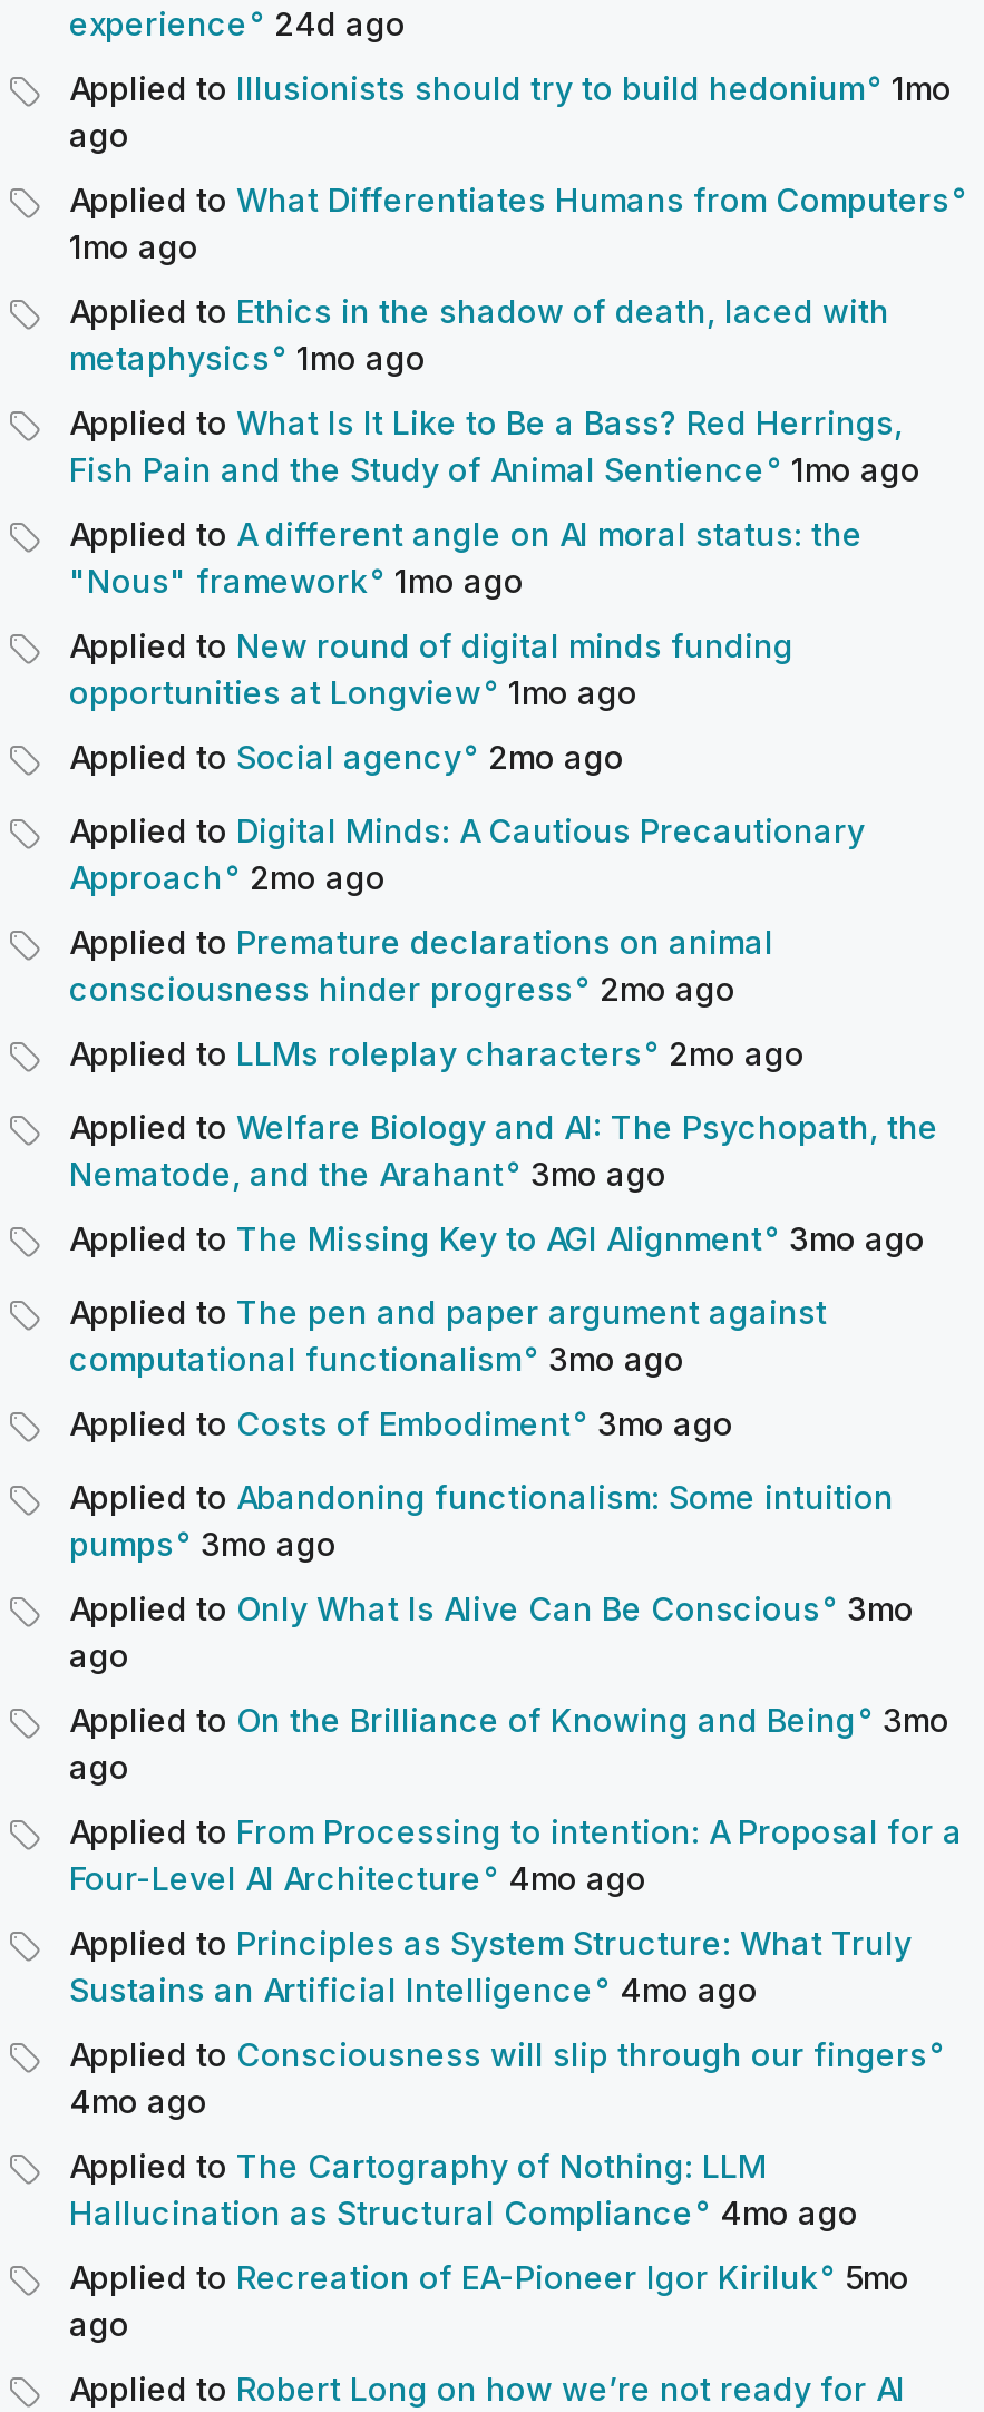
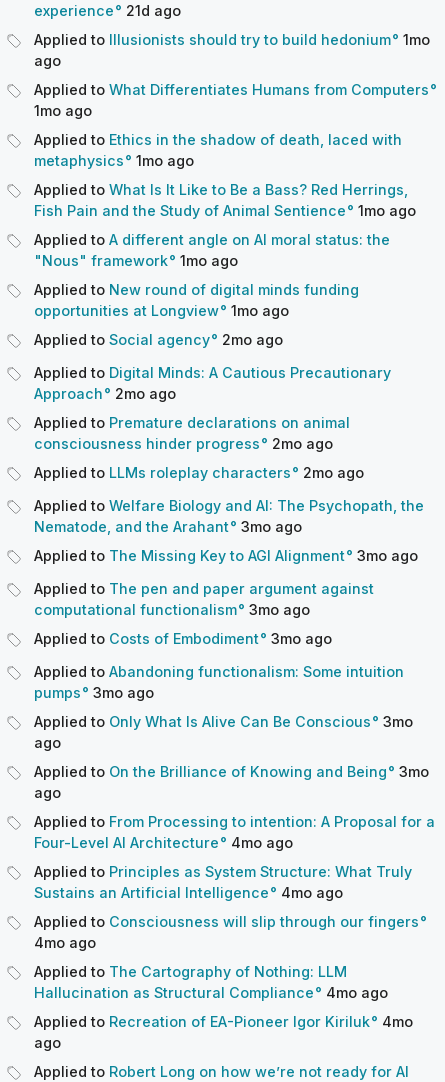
- experience 24d ago
+ experience 21d ago

- Applied to Recreation of EA-Pioneer Igor Kiriluk 5mo
+ Applied to Recreation of EA-Pioneer Igor Kiriluk 4mo
